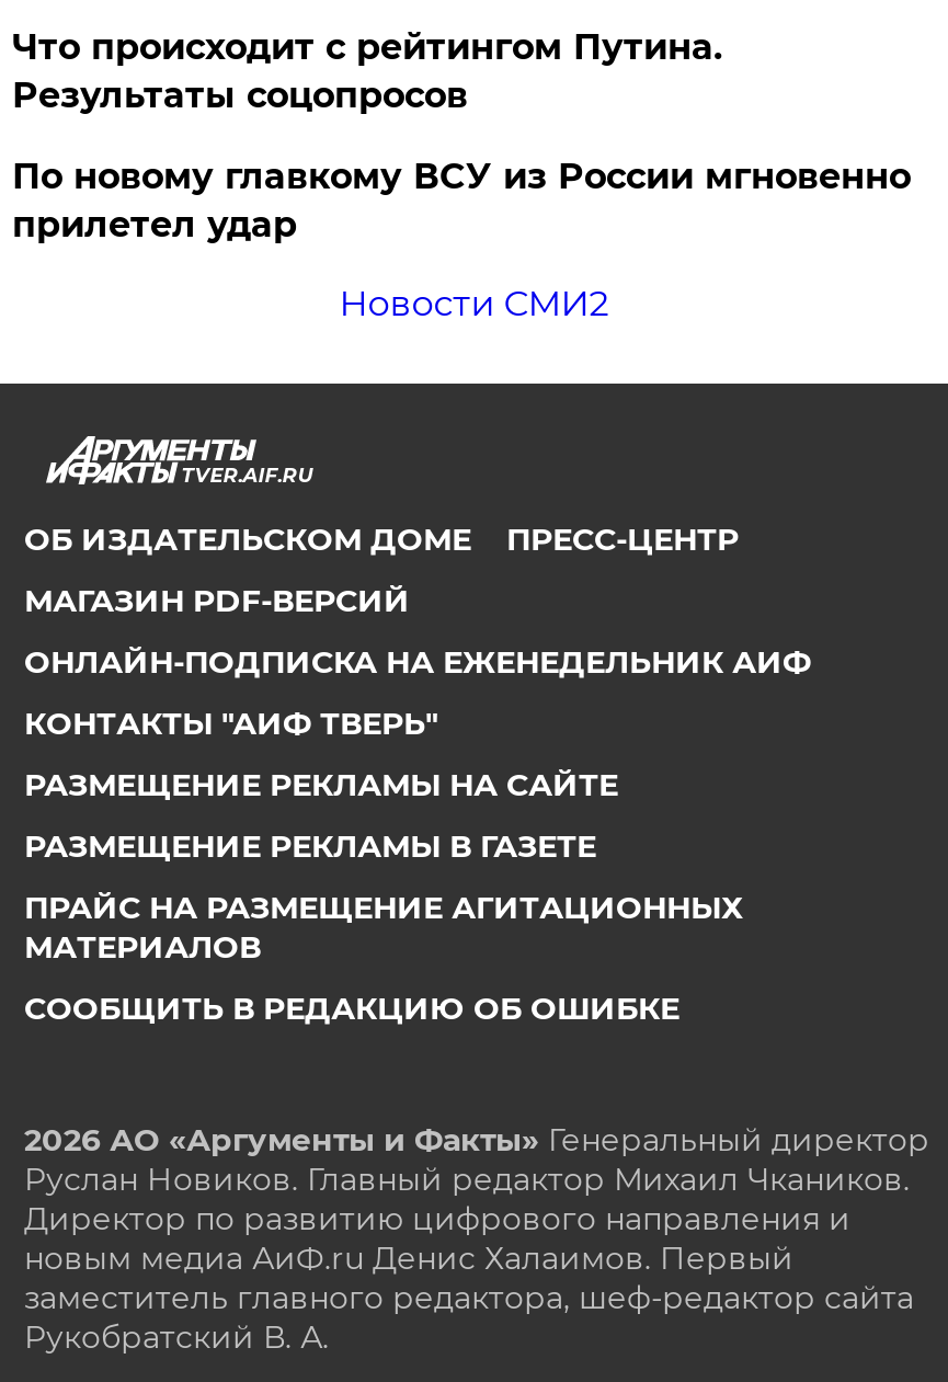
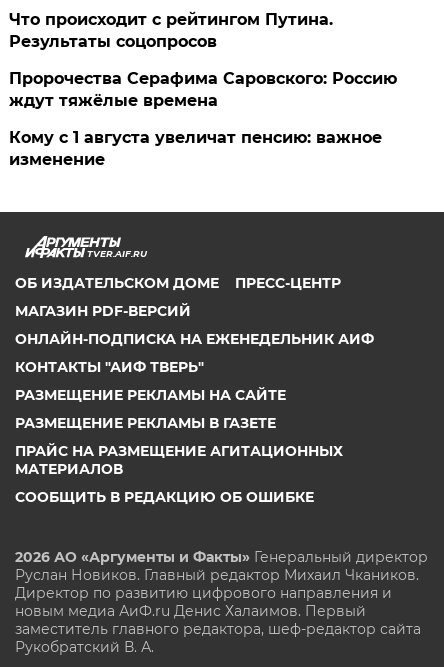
- По новому главкому ВСУ из России мгновенно
- прилетел удар
+ Пророчества Серафима Саровского: Россию
+ ждут тяжёлые времена

- Новости СМИ2
+ Кому с 1 августа увеличат пенсию: важное
+ изменение
